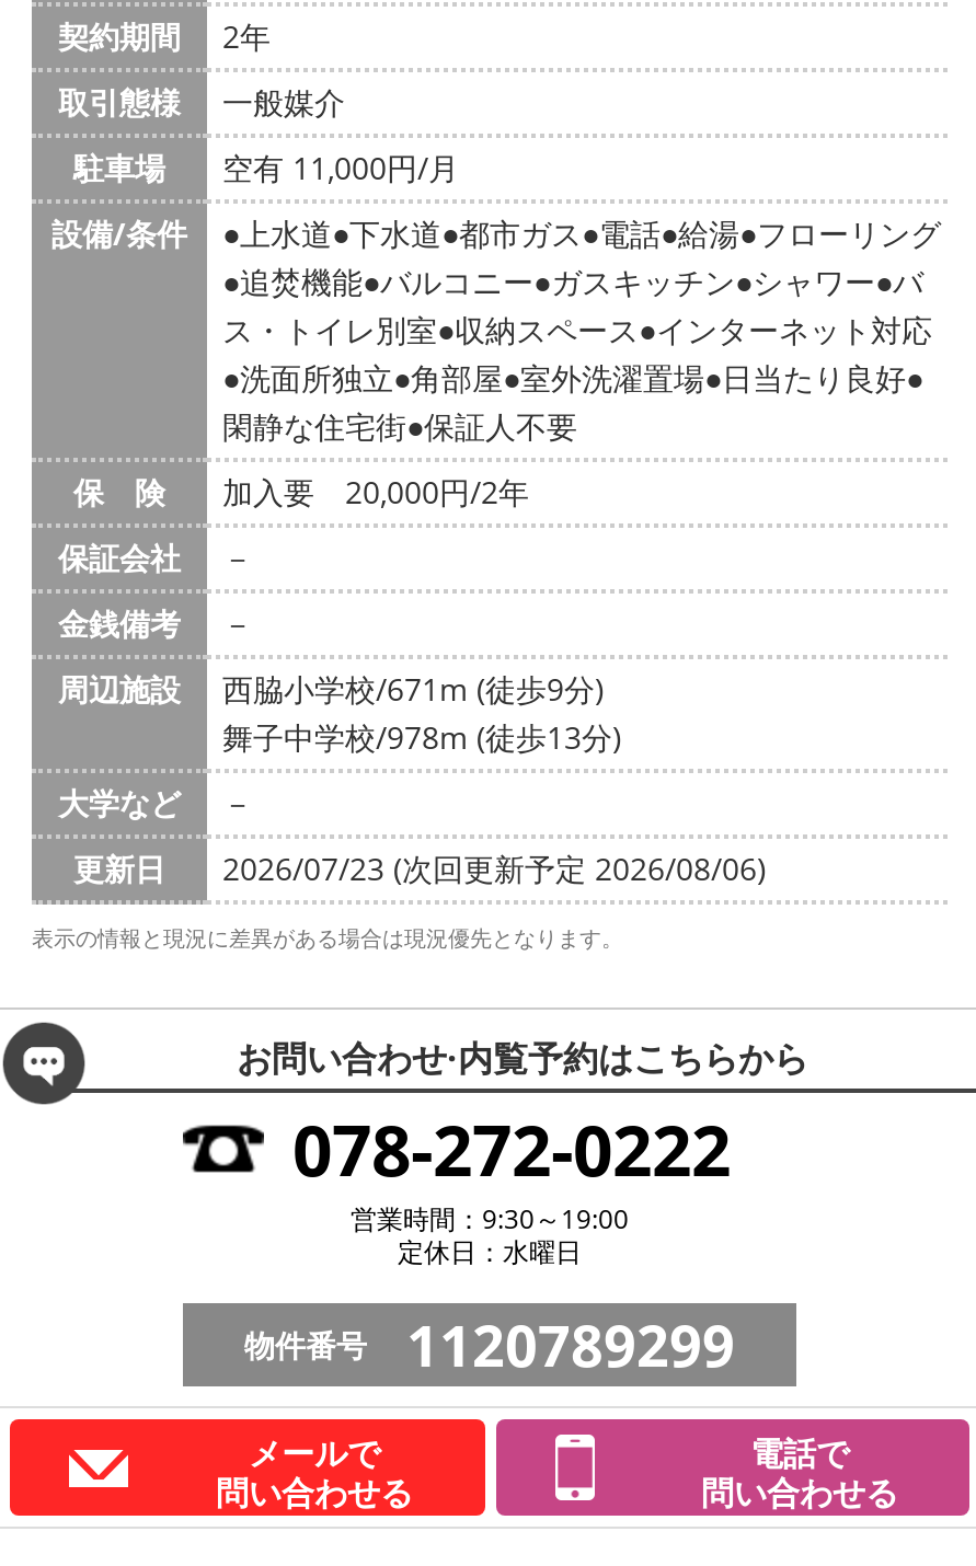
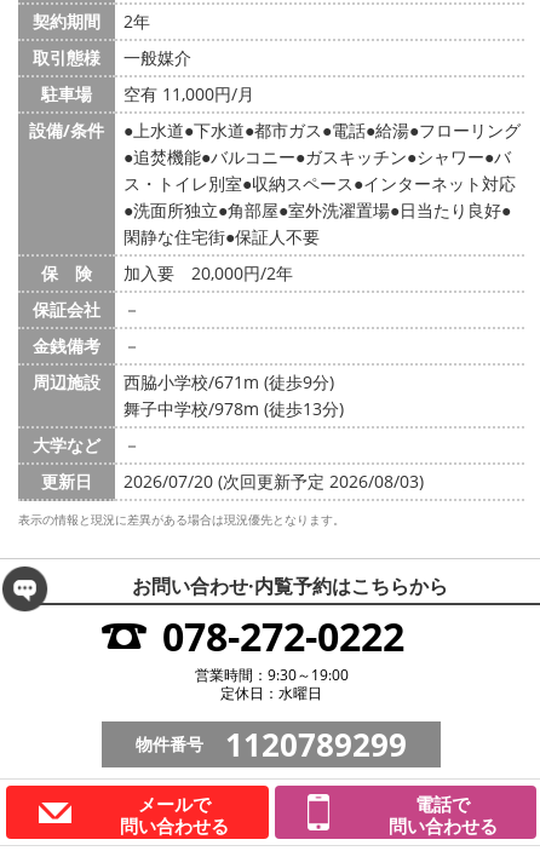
- 2026/07/23 (次回更新予定 2026/08/06)
+ 2026/07/20 (次回更新予定 2026/08/03)
